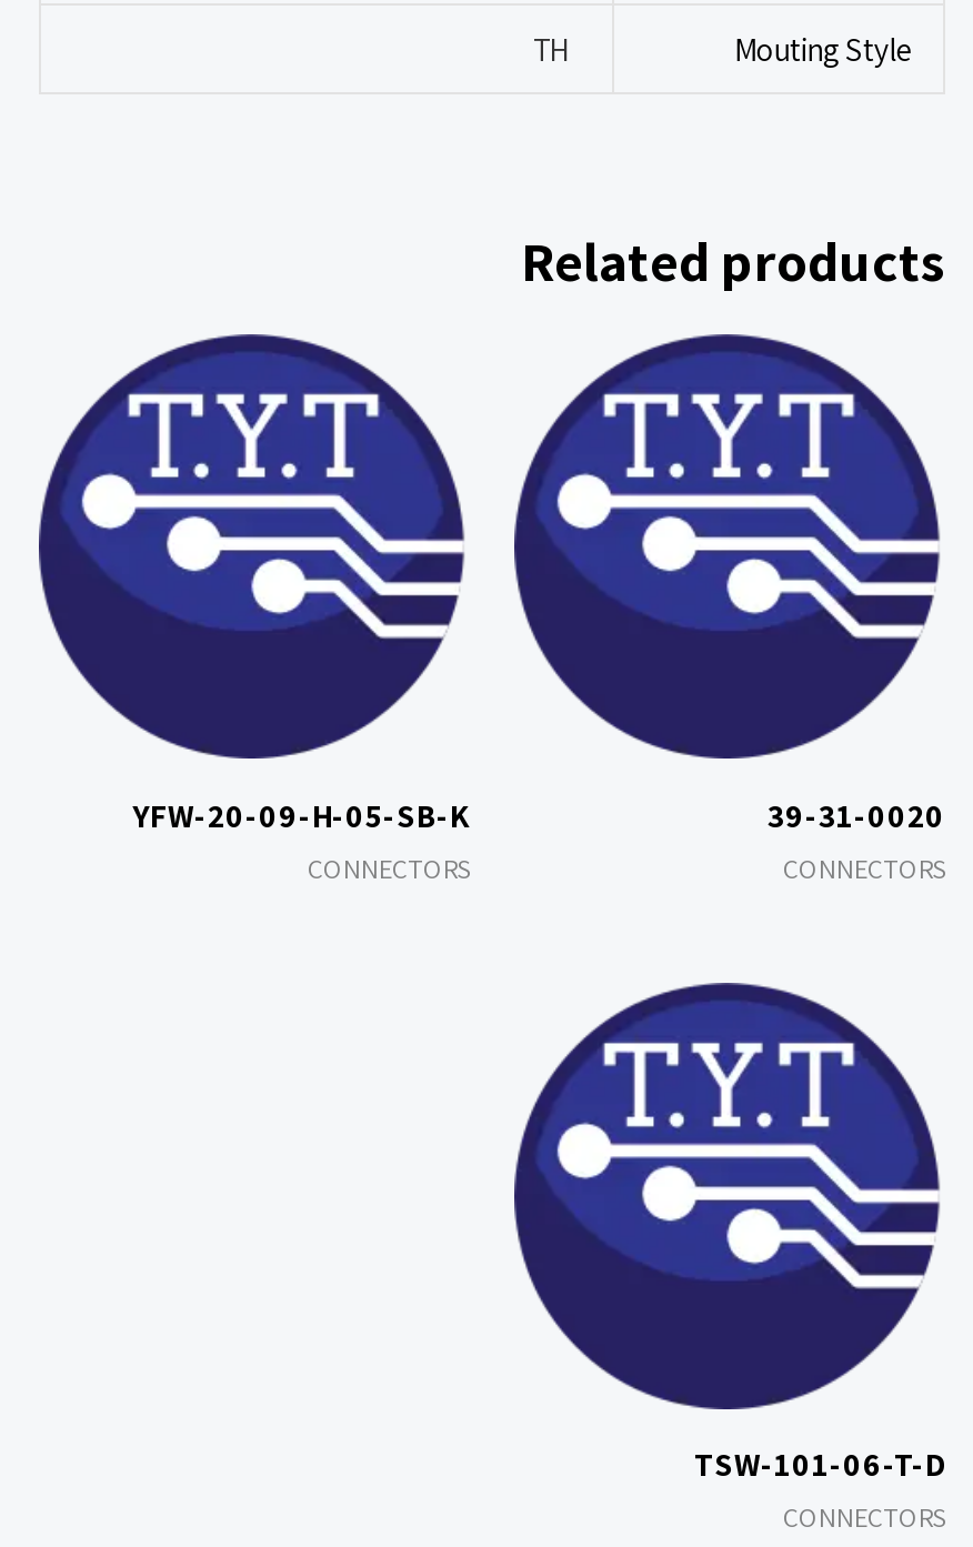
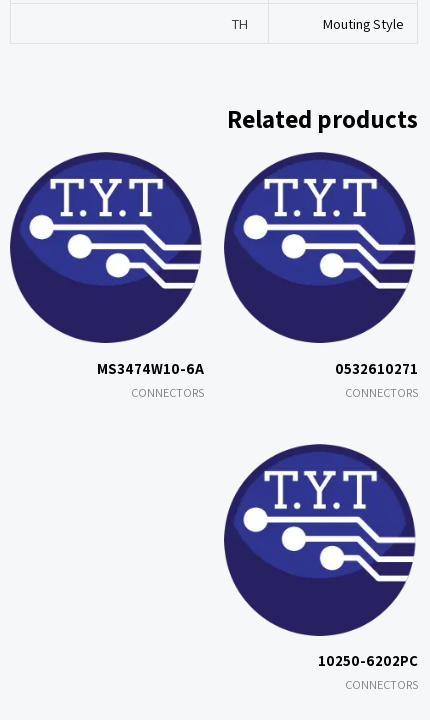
- YFW-20-09-H-05-SB-K
+ MS3474W10-6A

- 39-31-0020
+ 0532610271

- TSW-101-06-T-D
+ 10250-6202PC
